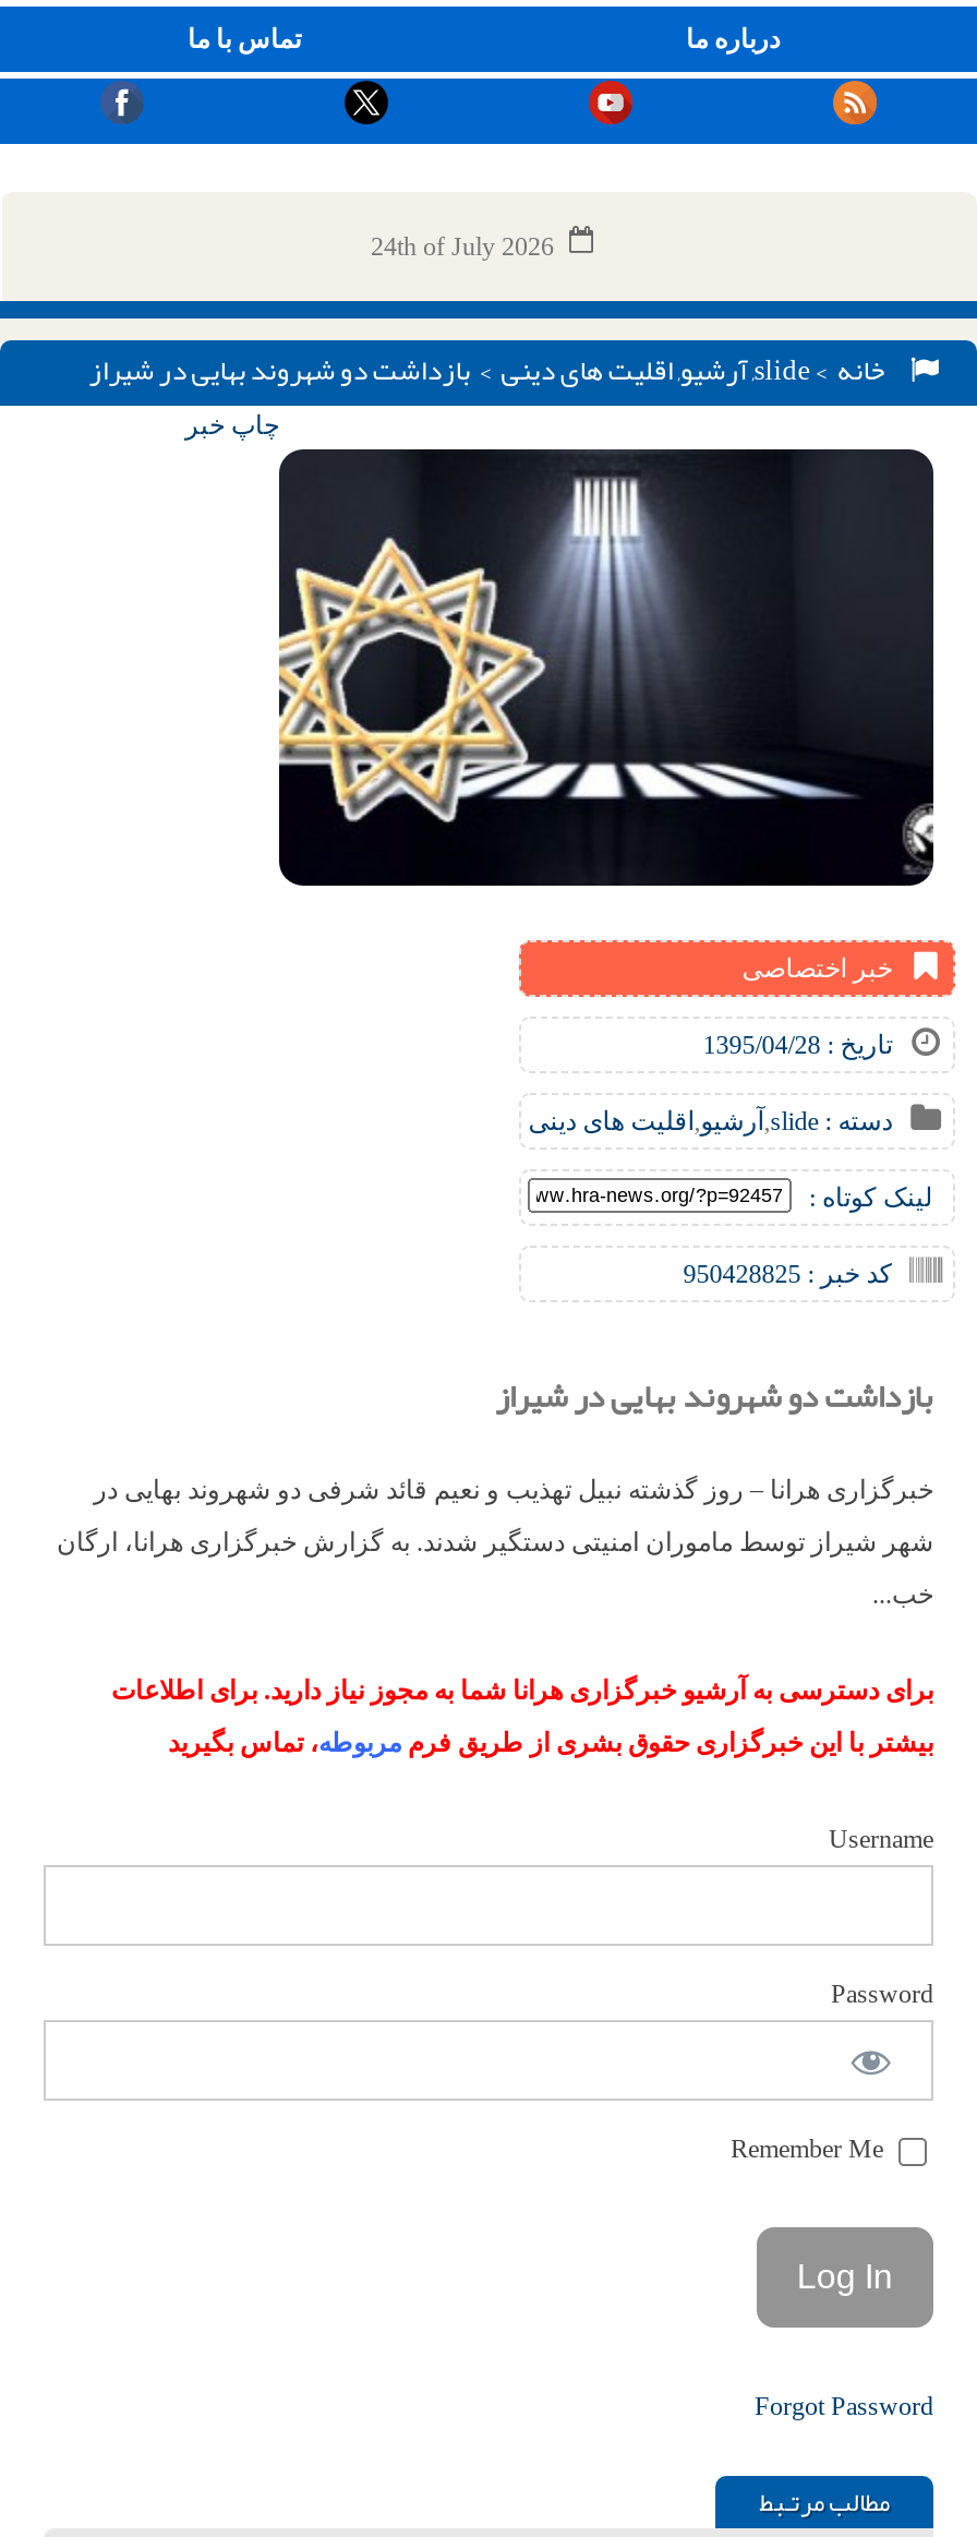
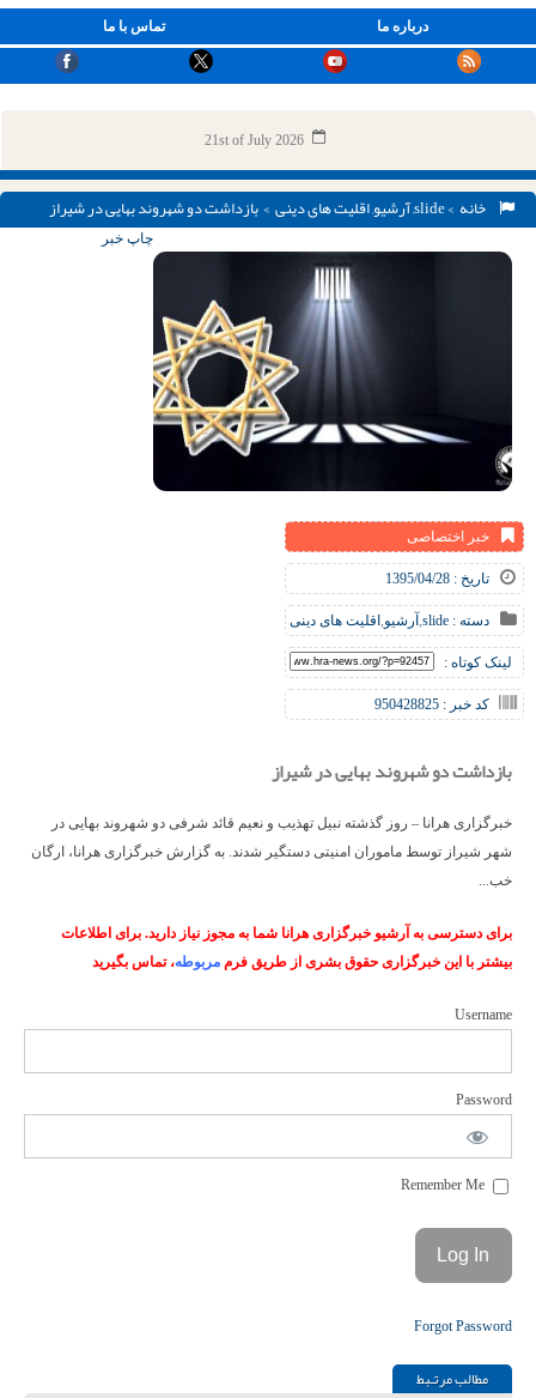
- 24th of July 2026
+ 21st of July 2026
